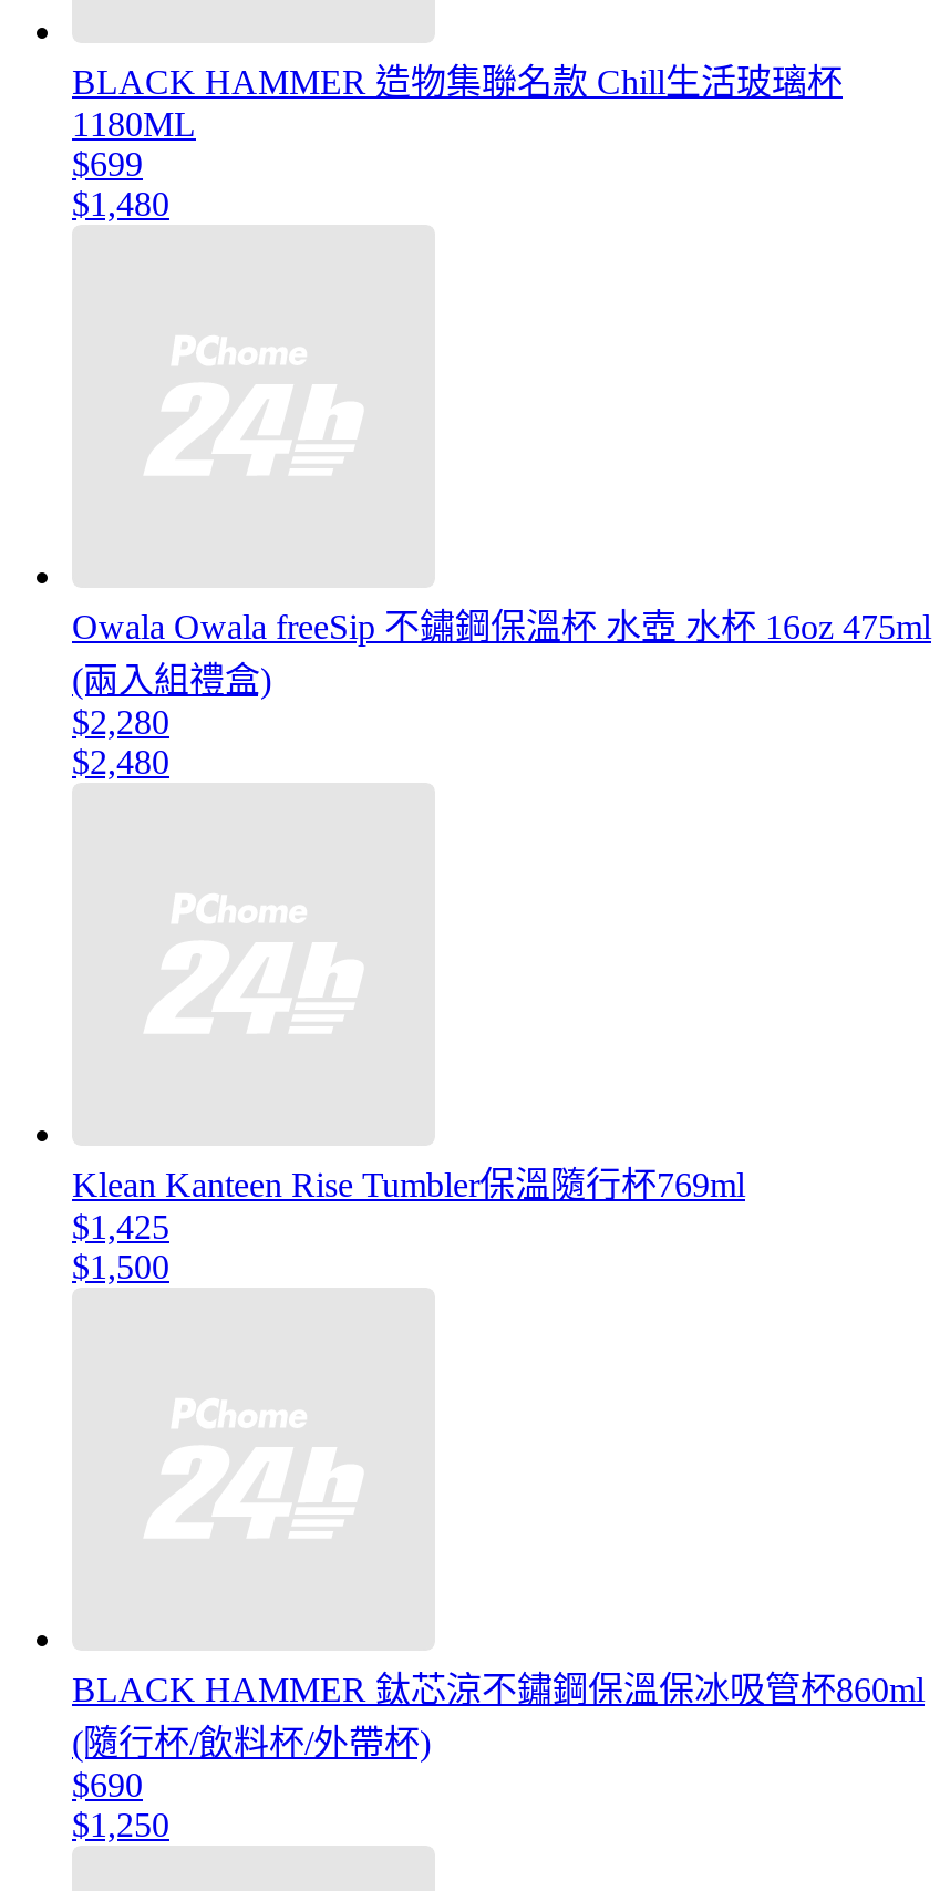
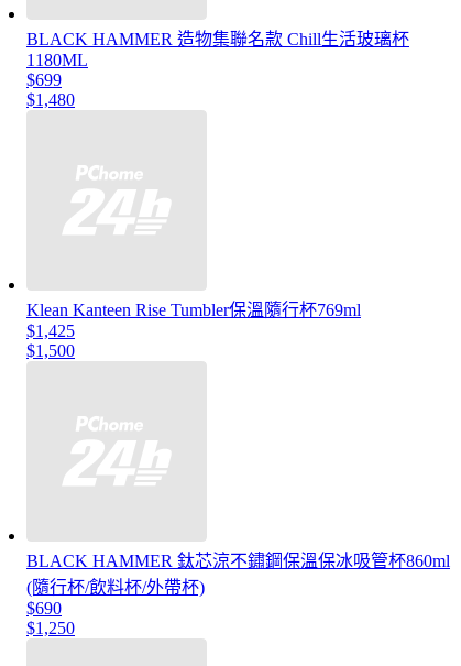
- Owala Owala freeSip 不鏽鋼保溫杯 水壺 水杯 16oz 475ml
- (兩入組禮盒)
- $2,280
- $2,480
